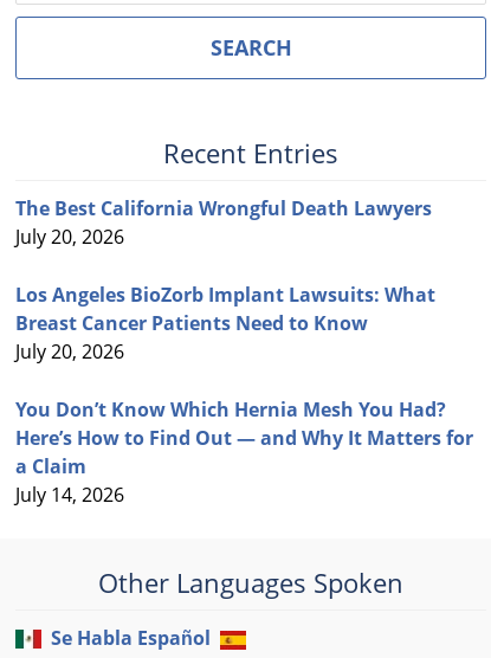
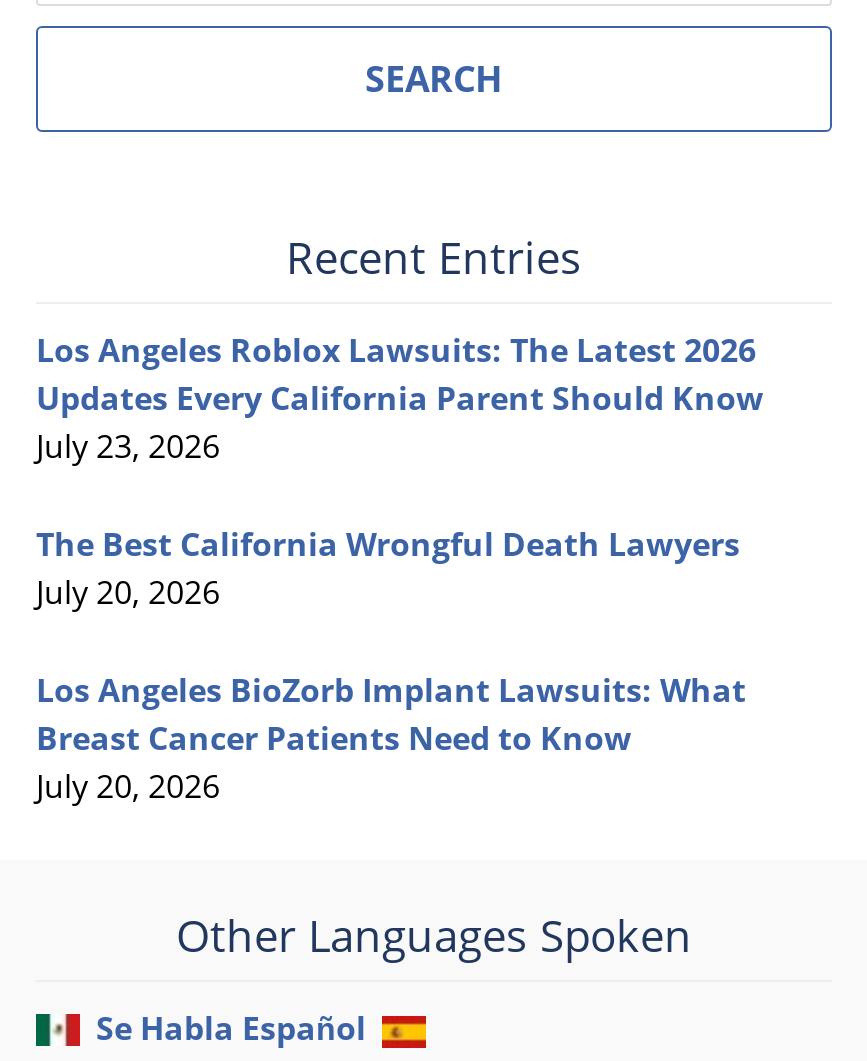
+ Los Angeles Roblox Lawsuits: The Latest 2026
+ Updates Every California Parent Should Know
+ July 23, 2026

moved down: The Best California Wrongful Death Lawyers | July 20, 2026 | Los Angeles BioZorb Implant Lawsuits: What | Breast Cancer Patients Need to Know | July 20, 2026

- You Don’t Know Which Hernia Mesh You Had?
- Here’s How to Find Out — and Why It Matters for
- a Claim
- July 14, 2026
